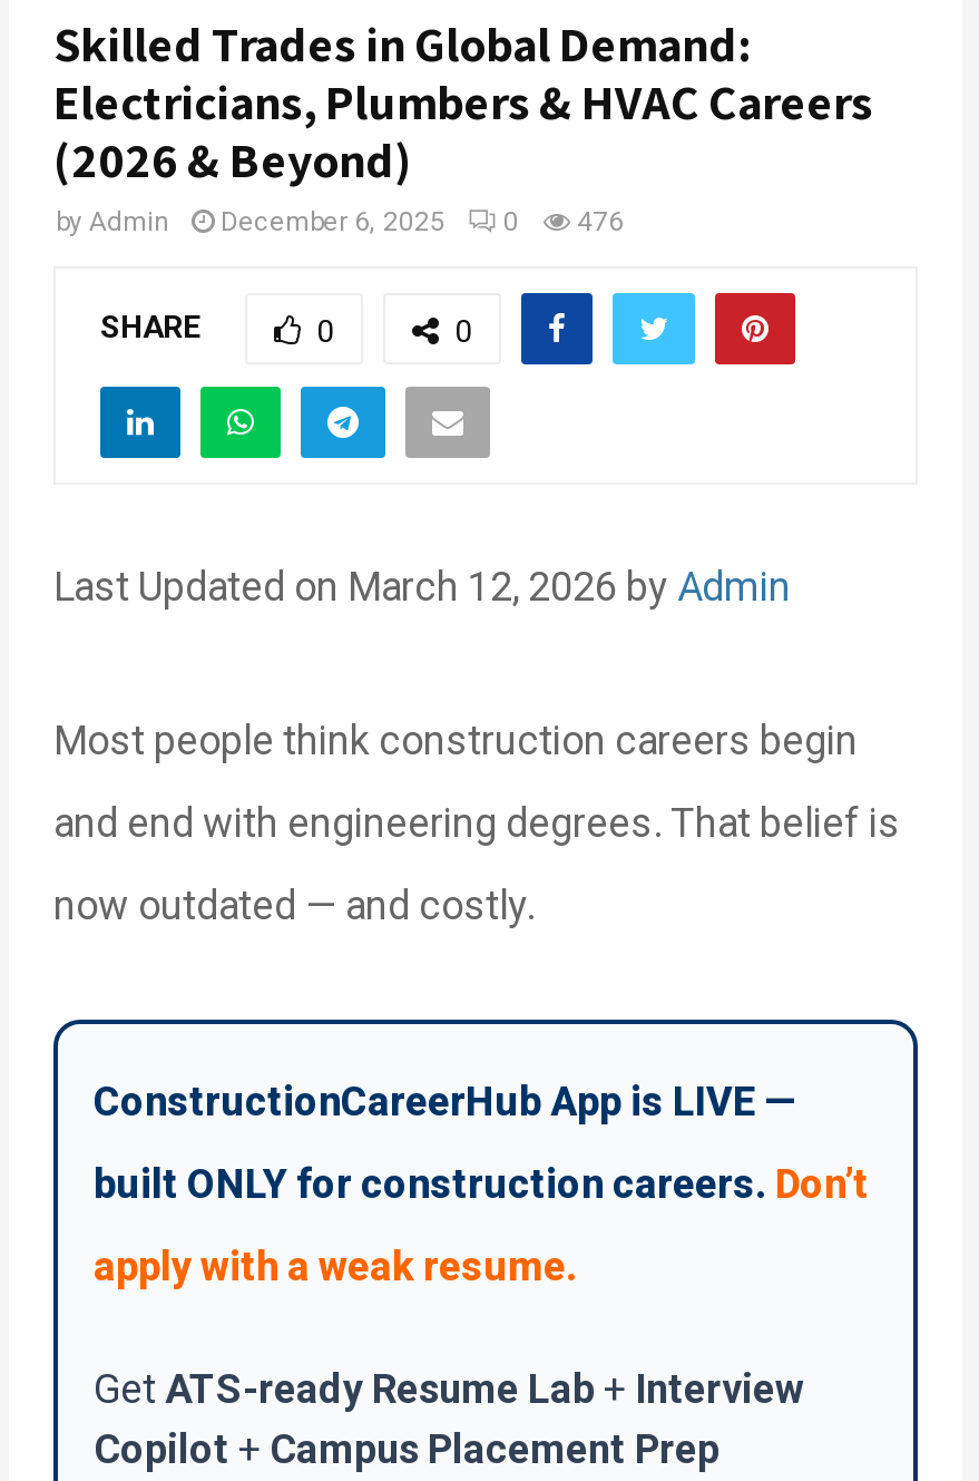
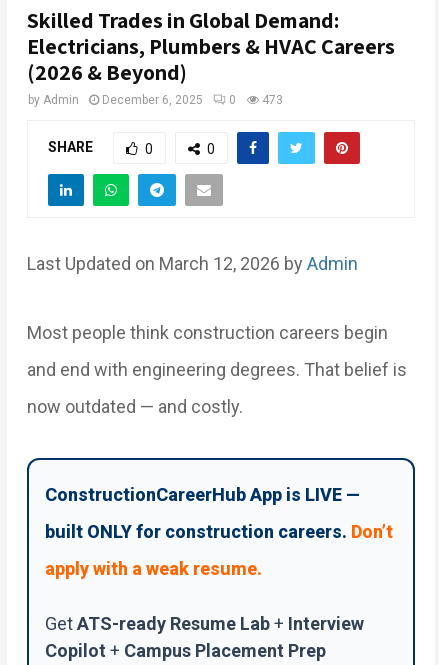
- by Admin December 6, 2025 0 476
+ by Admin December 6, 2025 0 473
